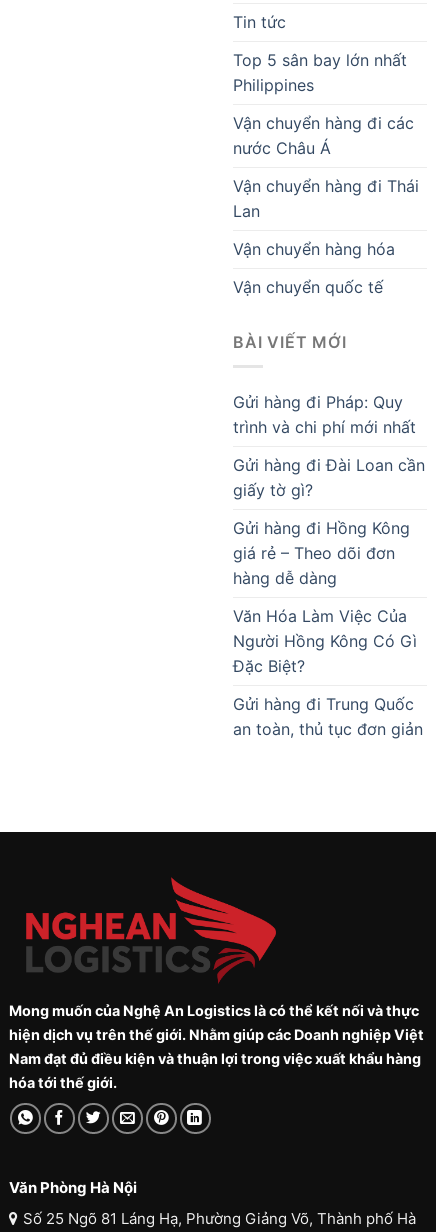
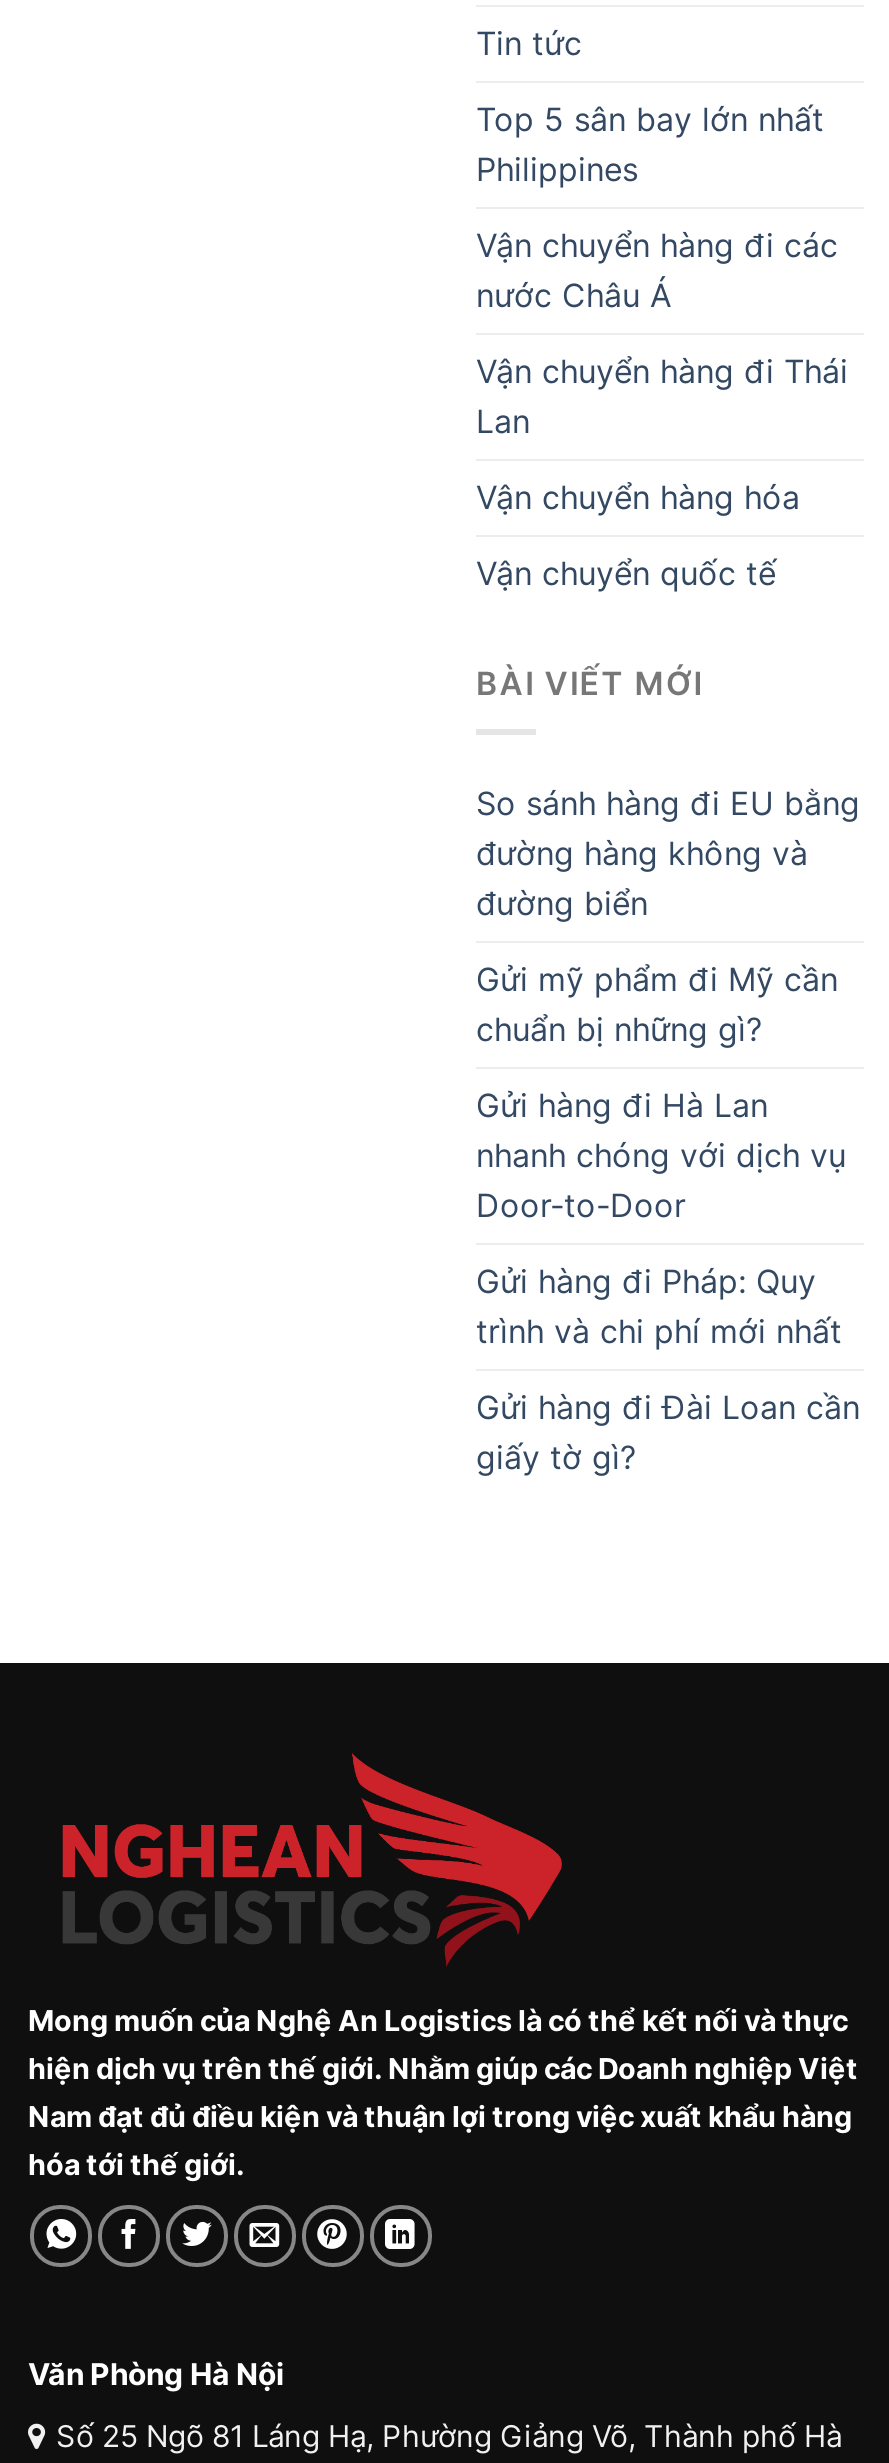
+ So sánh hàng đi EU bằng
+ đường hàng không và
+ đường biển
+ Gửi mỹ phẩm đi Mỹ cần
+ chuẩn bị những gì?
+ Gửi hàng đi Hà Lan
+ nhanh chóng với dịch vụ
+ Door-to-Door

moved down: Gửi hàng đi Pháp: Quy | trình và chi phí mới nhất | Gửi hàng đi Đài Loan cần | giấy tờ gì?

- Gửi hàng đi Hồng Kông
- giá rẻ – Theo dõi đơn
- hàng dễ dàng
- Văn Hóa Làm Việc Của
- Người Hồng Kông Có Gì
- Đặc Biệt?
- Gửi hàng đi Trung Quốc
- an toàn, thủ tục đơn giản
